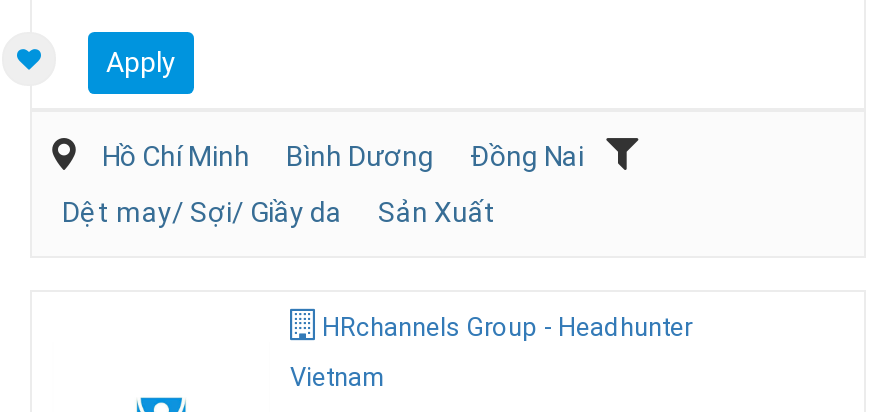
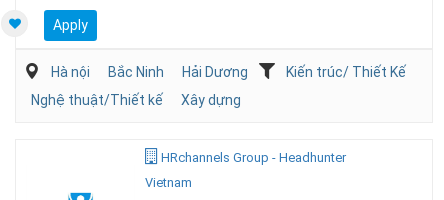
- Hồ Chí Minh
- Bình Dương
- Đồng Nai
+ Hà nội
+ Bắc Ninh
+ Hải Dương
+ Kiến trúc/ Thiết Kế

- Dệt may/ Sợi/ Giầy da
- Sản Xuất
+ Nghệ thuật/Thiết kế
+ Xây dựng
